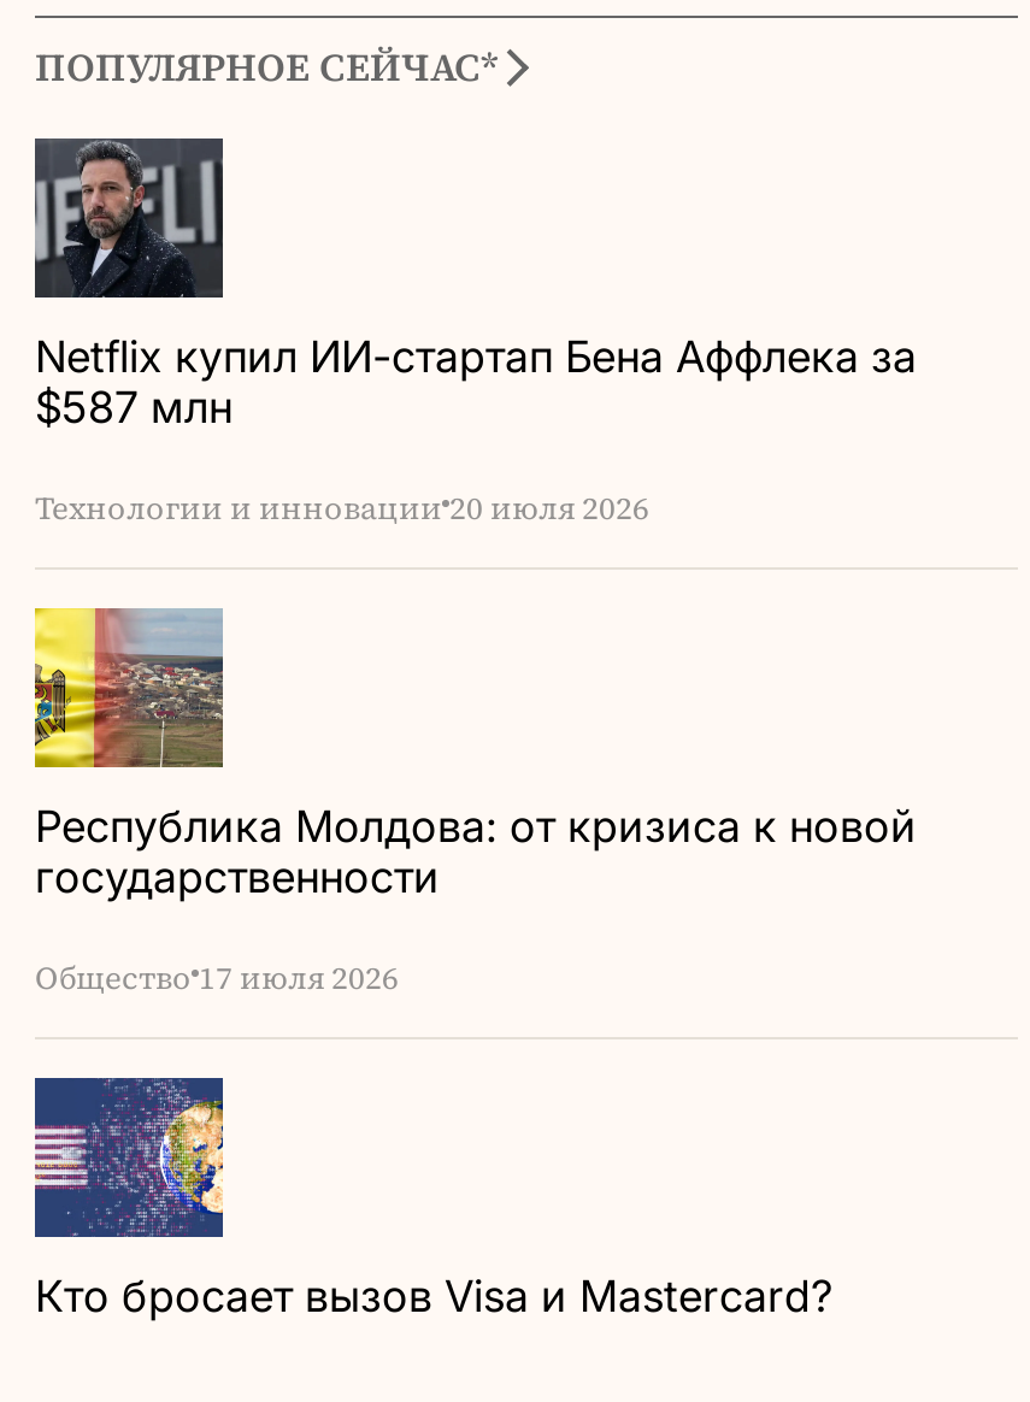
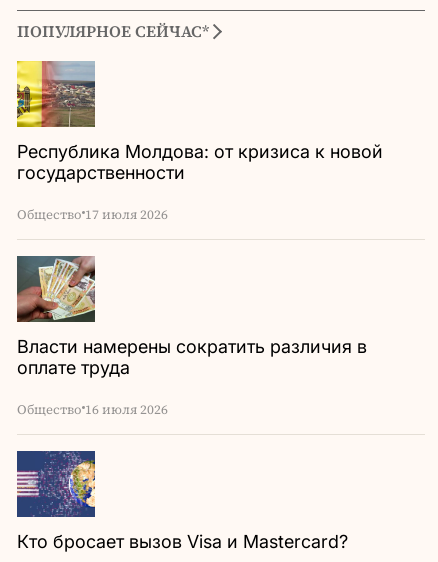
- [image]
- Netflix купил ИИ-стартап Бена Аффлека за
- $587 млн
- Технологии и инновации 20 июля 2026

moved up: [image] | Республика Молдова: от кризиса к новой | государственности | Общество 17 июля 2026

+ [image]
+ Власти намерены сократить различия в
+ оплате труда
+ Общество 16 июля 2026
